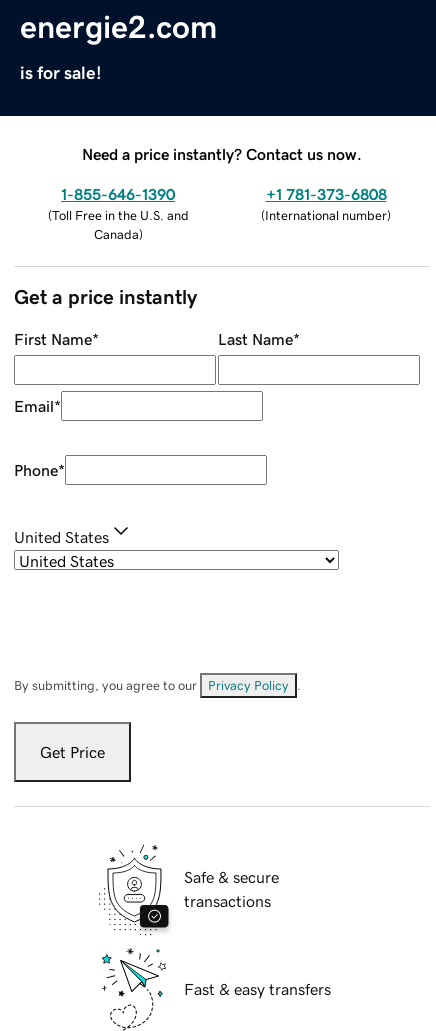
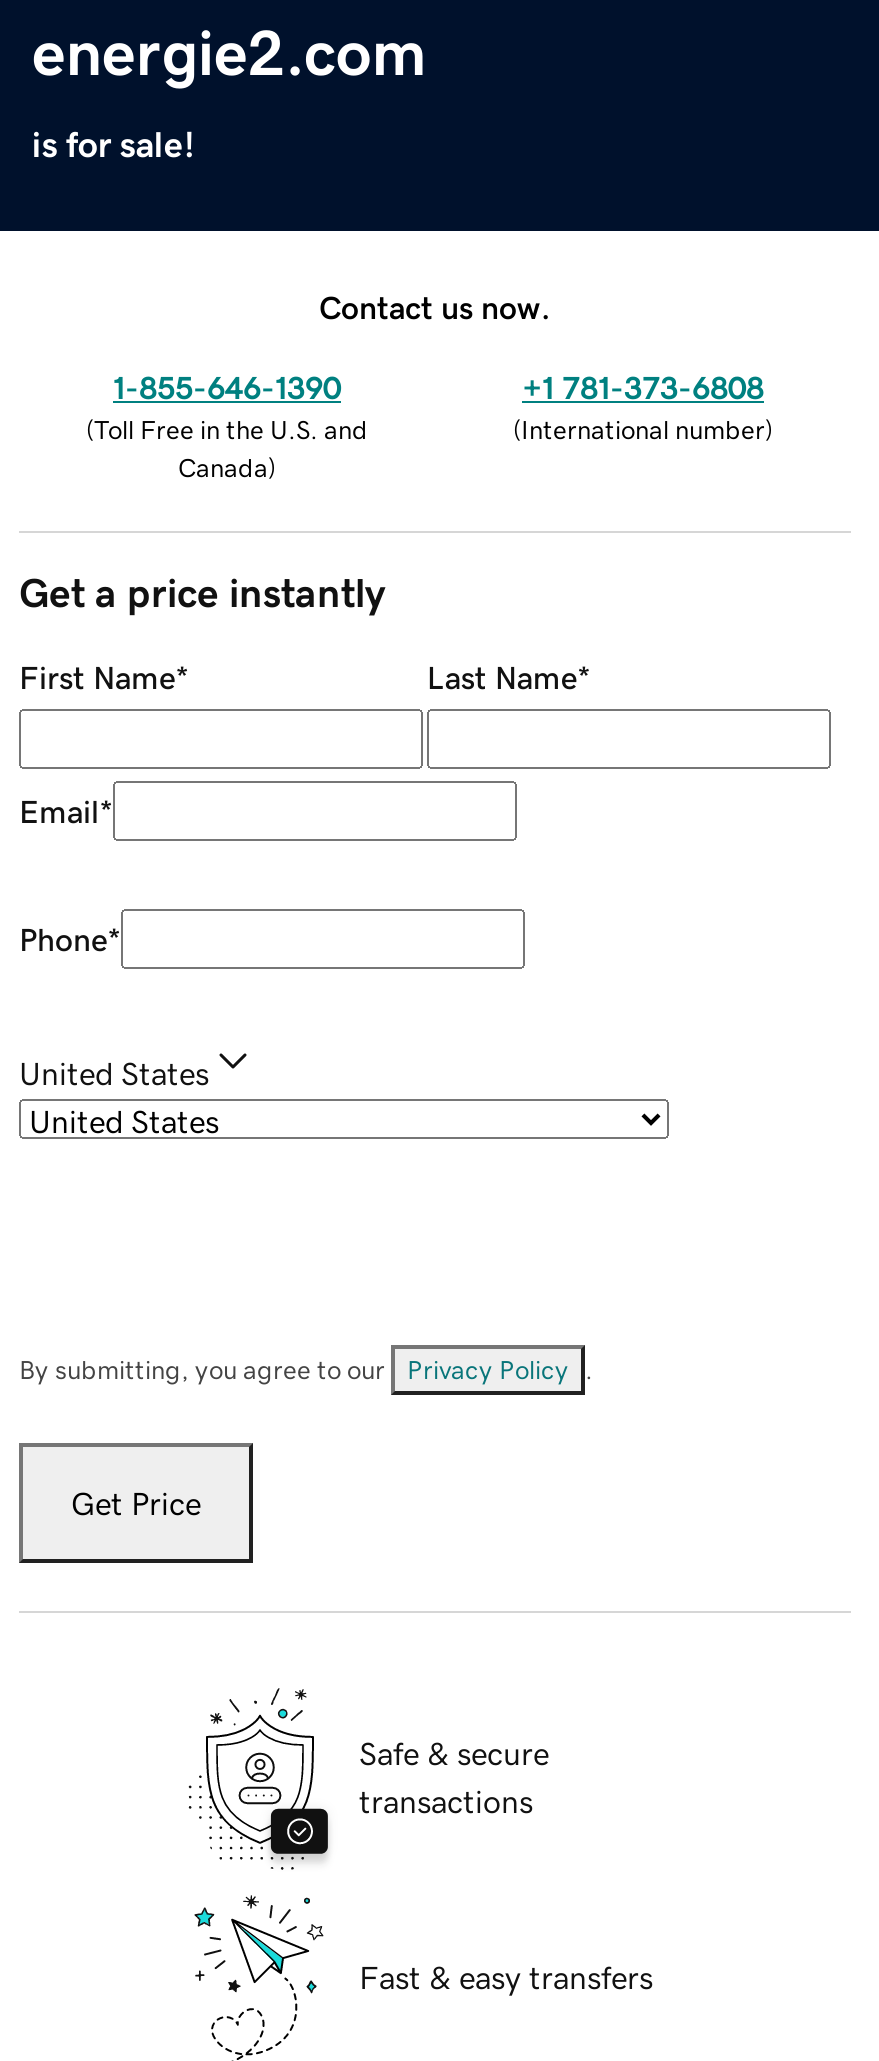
- Need a price instantly? Contact us now.
+ Contact us now.
